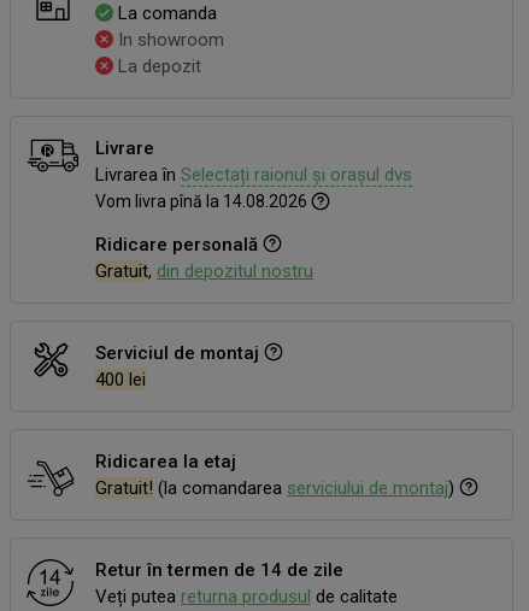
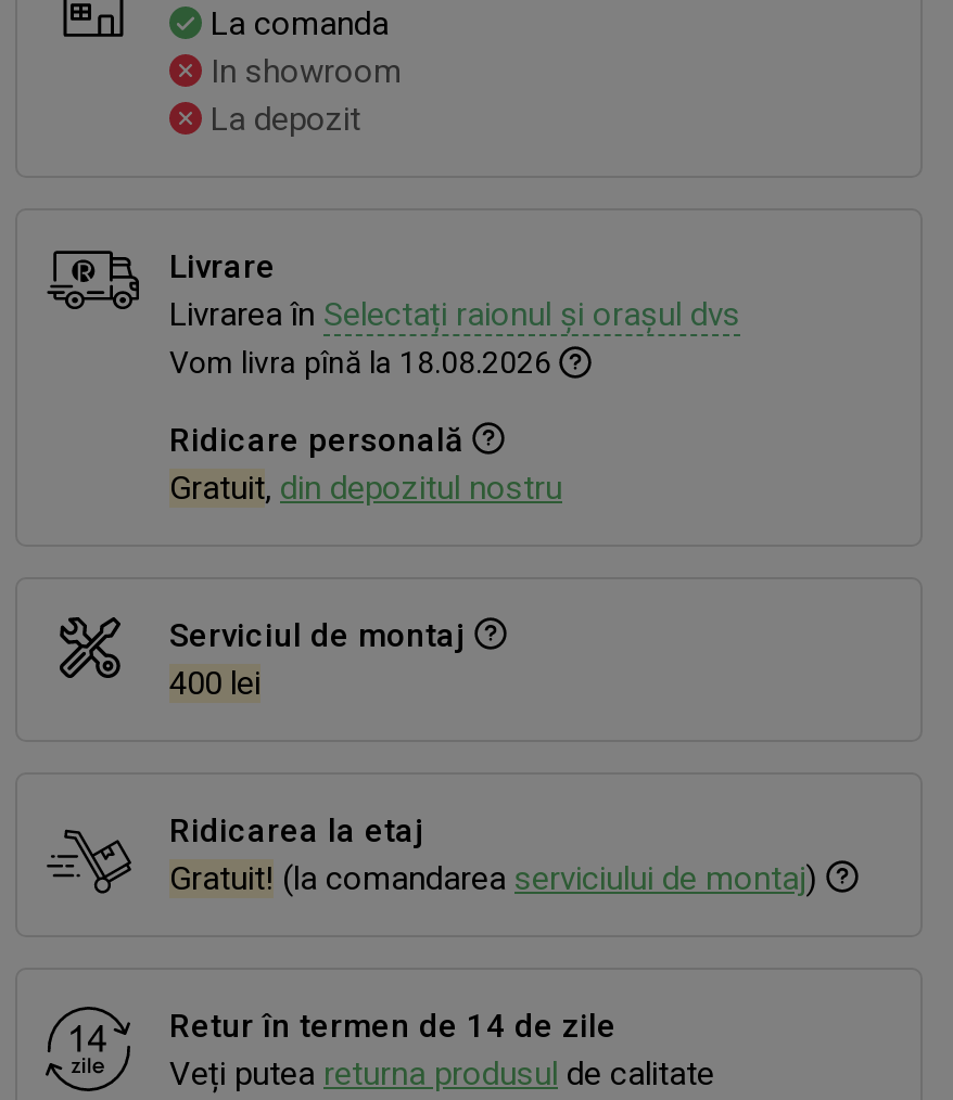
- Vom livra pînă la 14.08.2026
+ Vom livra pînă la 18.08.2026
